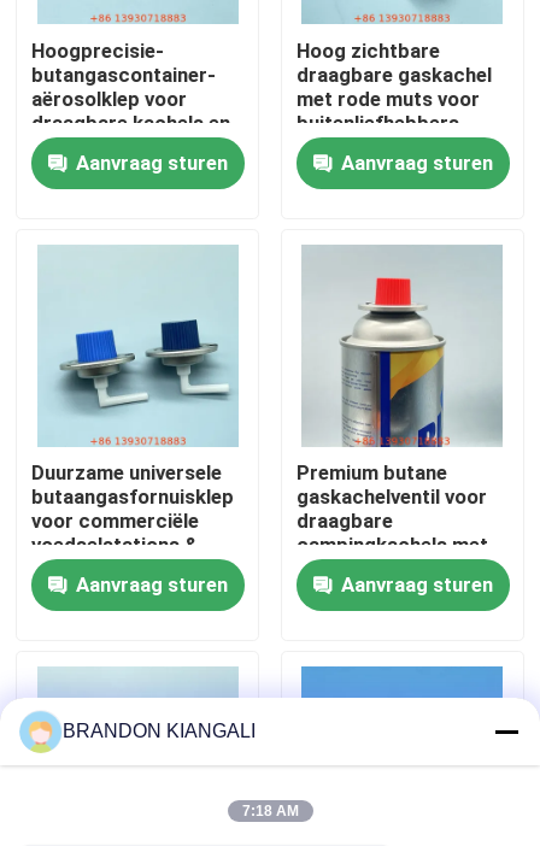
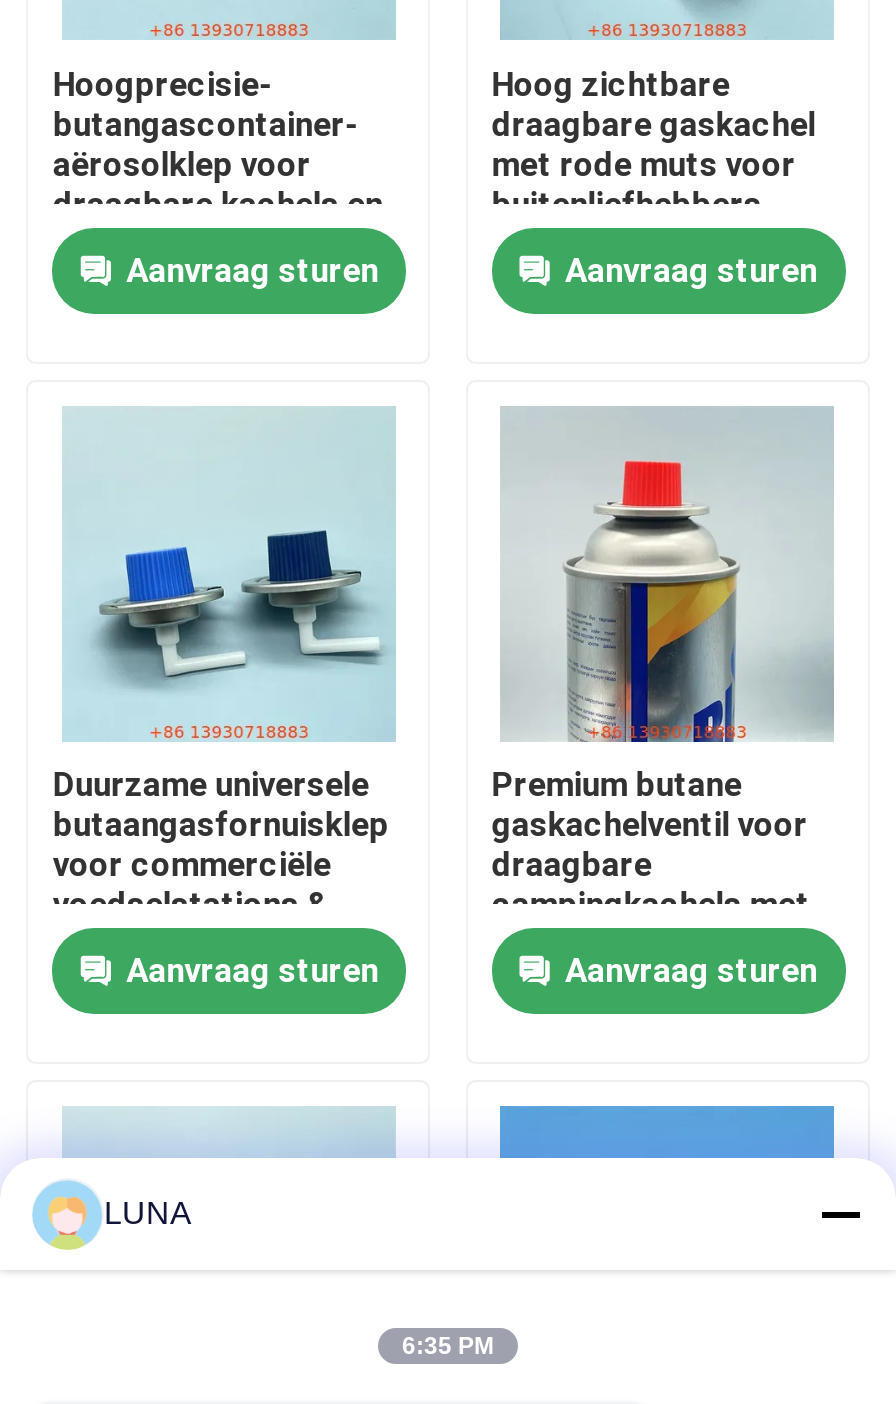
- BRANDON KIANGALI
+ LUNA

- 7:18 AM
+ 6:35 PM
